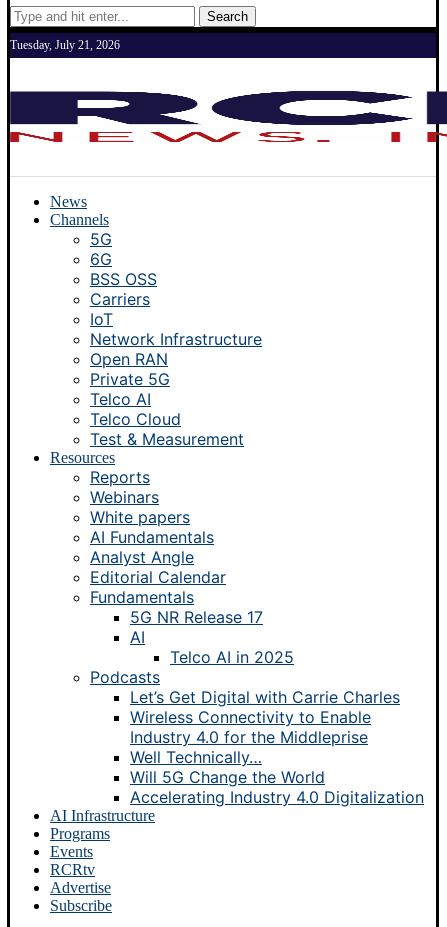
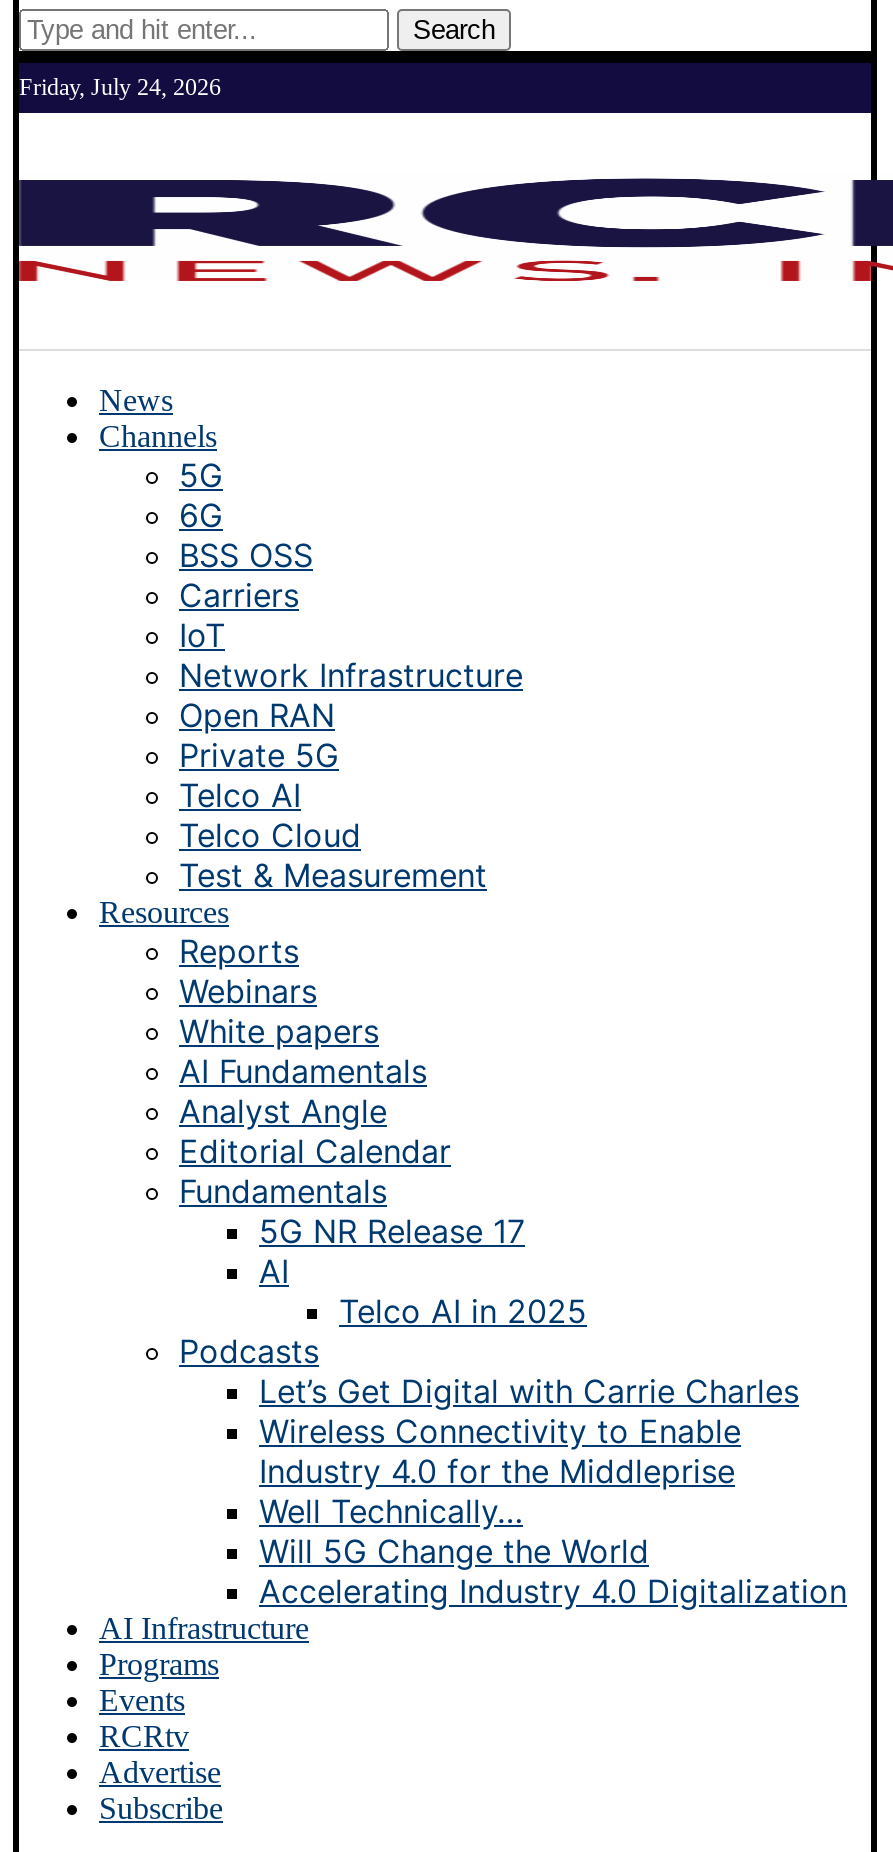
- Tuesday, July 21, 2026
+ Friday, July 24, 2026
